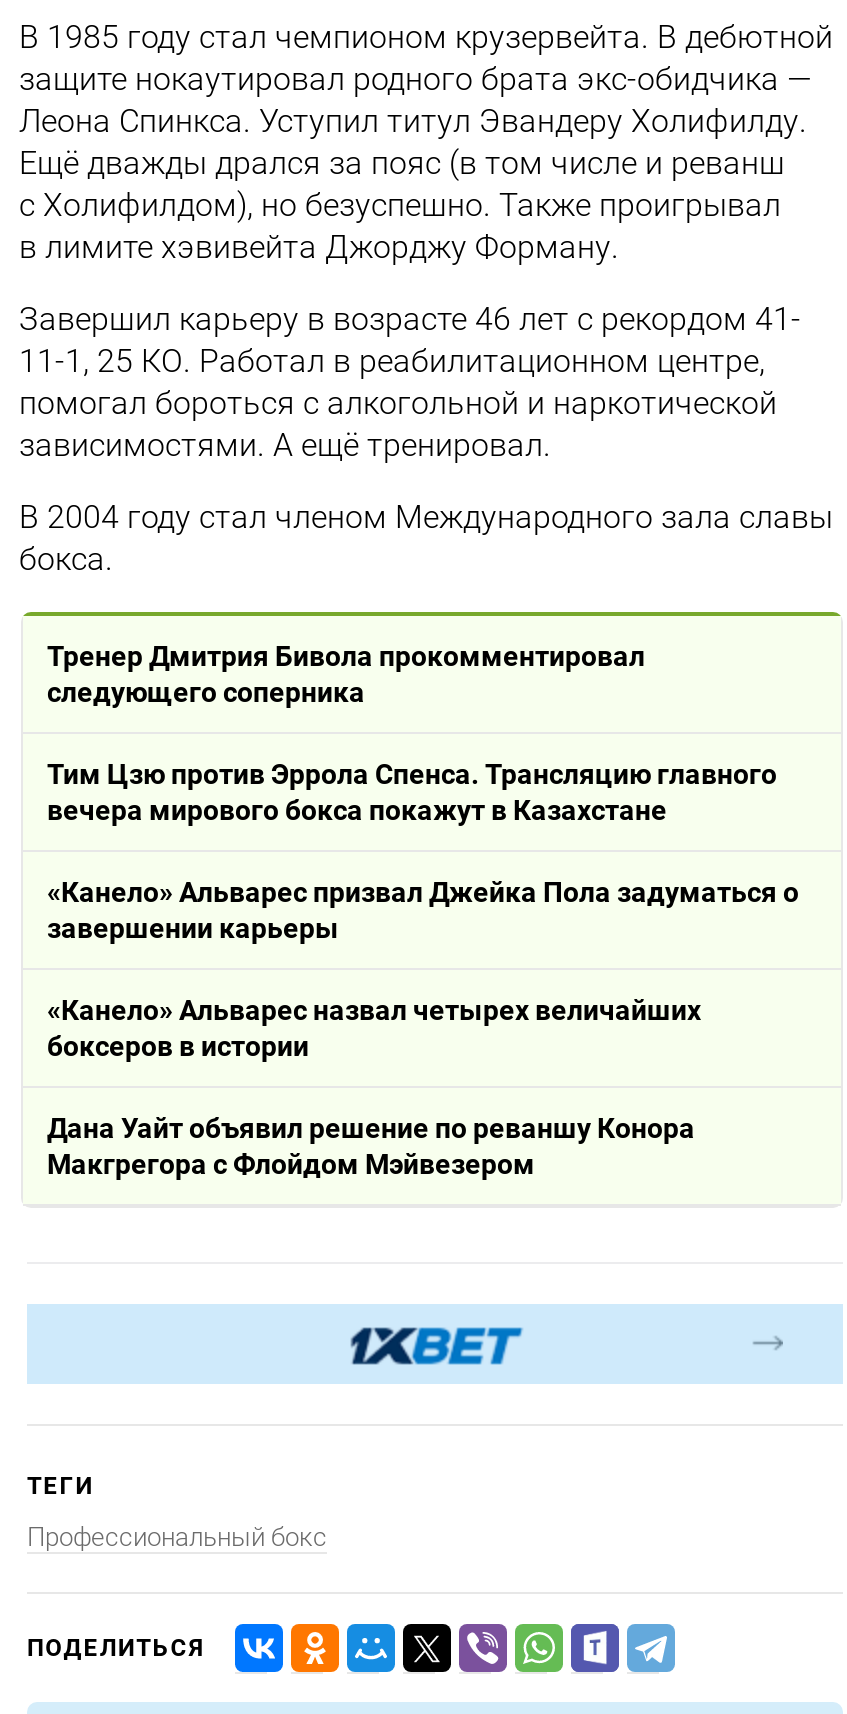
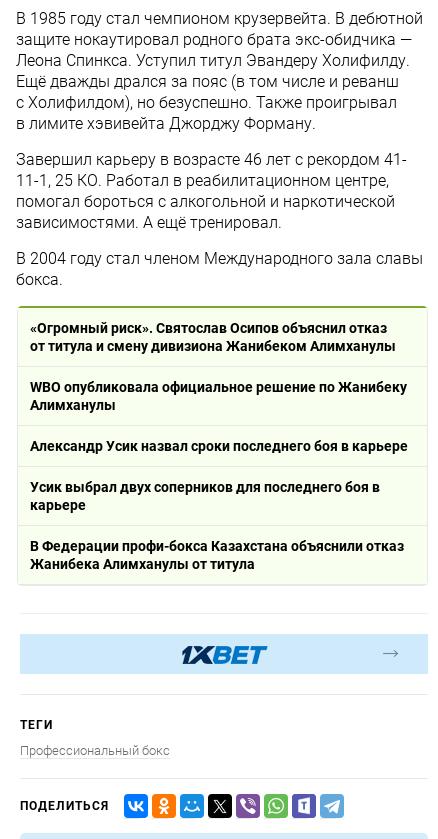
- Тренер Дмитрия Бивола прокомментировал
- следующего соперника
+ «Огромный риск». Святослав Осипов объяснил отказ
+ от титула и смену дивизиона Жанибеком Алимханулы

- Тим Цзю против Эррола Спенса. Трансляцию главного
- вечера мирового бокса покажут в Казахстане
+ WBO опубликовала официальное решение по Жанибеку
+ Алимханулы

- «Канело» Альварес призвал Джейка Пола задуматься о
- завершении карьеры
+ Александр Усик назвал сроки последнего боя в карьере

- «Канело» Альварес назвал четырех величайших
- боксеров в истории
+ Усик выбрал двух соперников для последнего боя в
+ карьере

- Дана Уайт объявил решение по реваншу Конора
- Макгрегора с Флойдом Мэйвезером
+ В Федерации профи-бокса Казахстана объяснили отказ
+ Жанибека Алимханулы от титула
